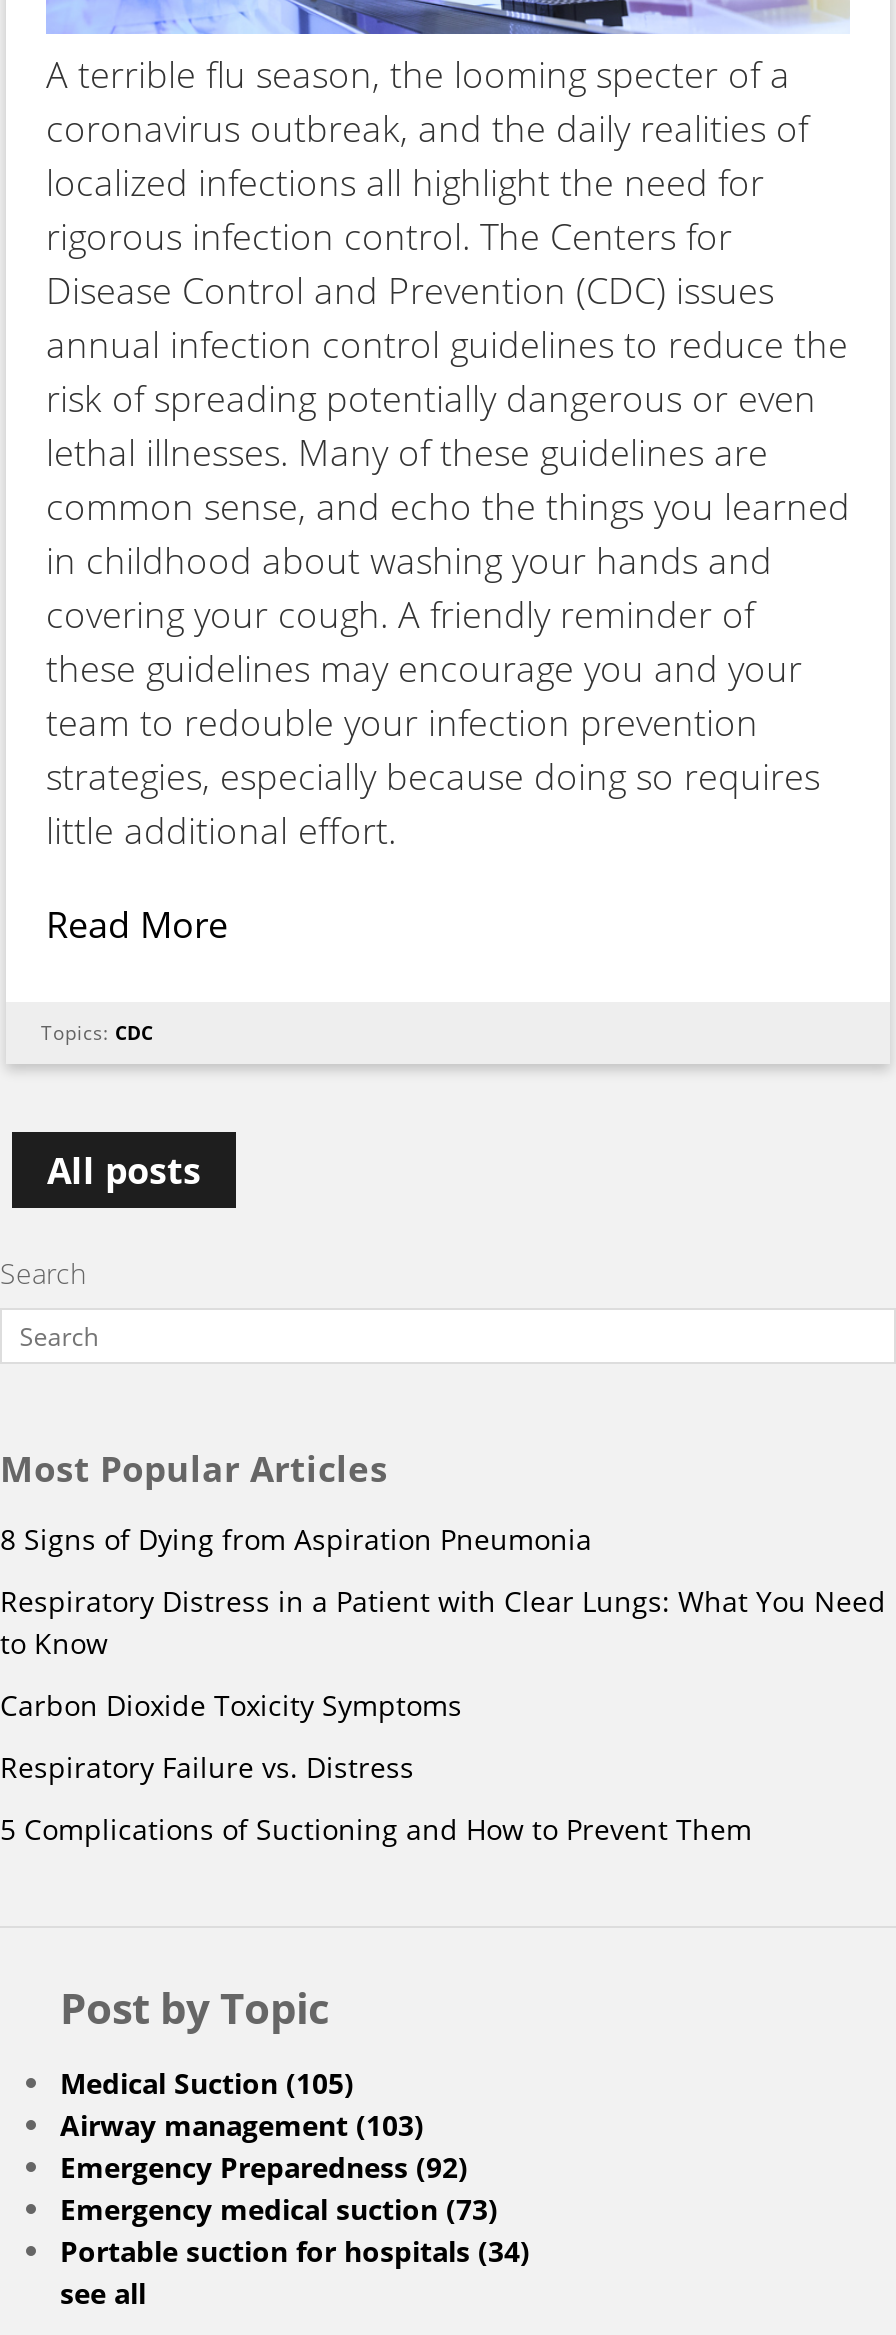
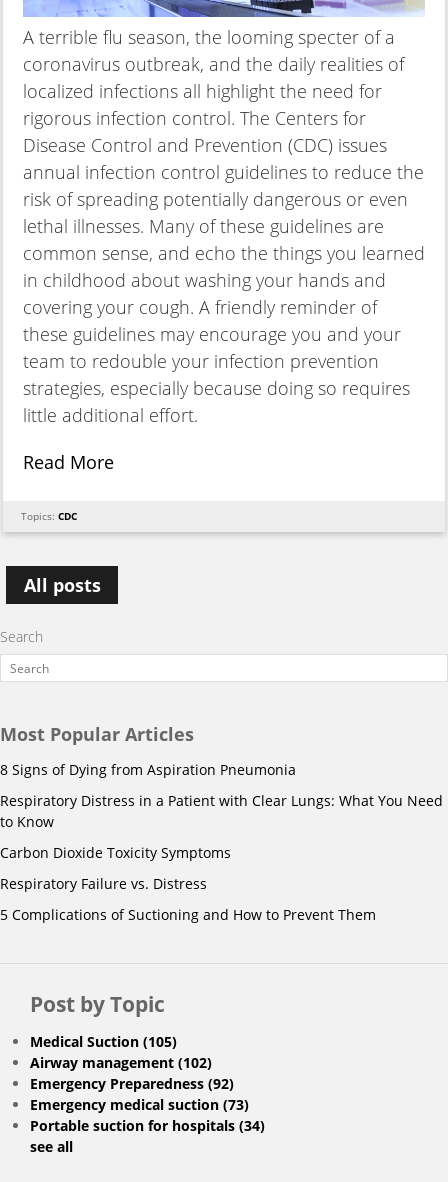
- Airway management (103)
+ Airway management (102)
